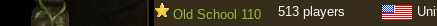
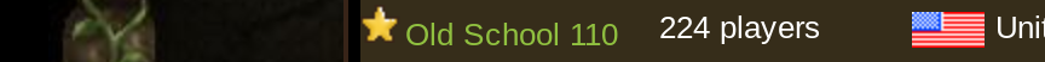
- Old School 110 513 players
+ Old School 110 224 players
